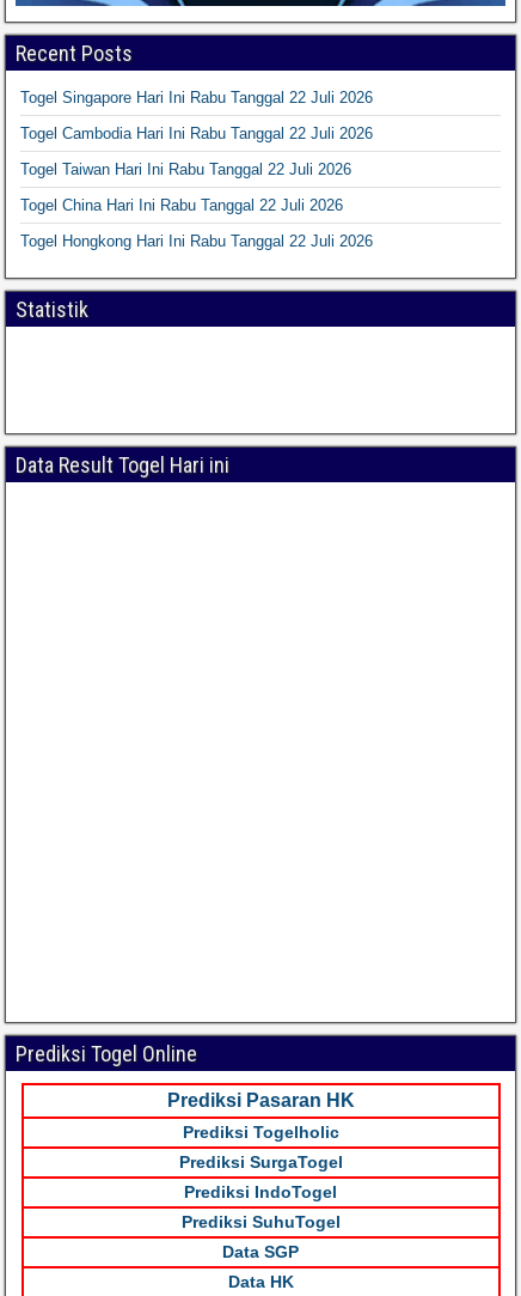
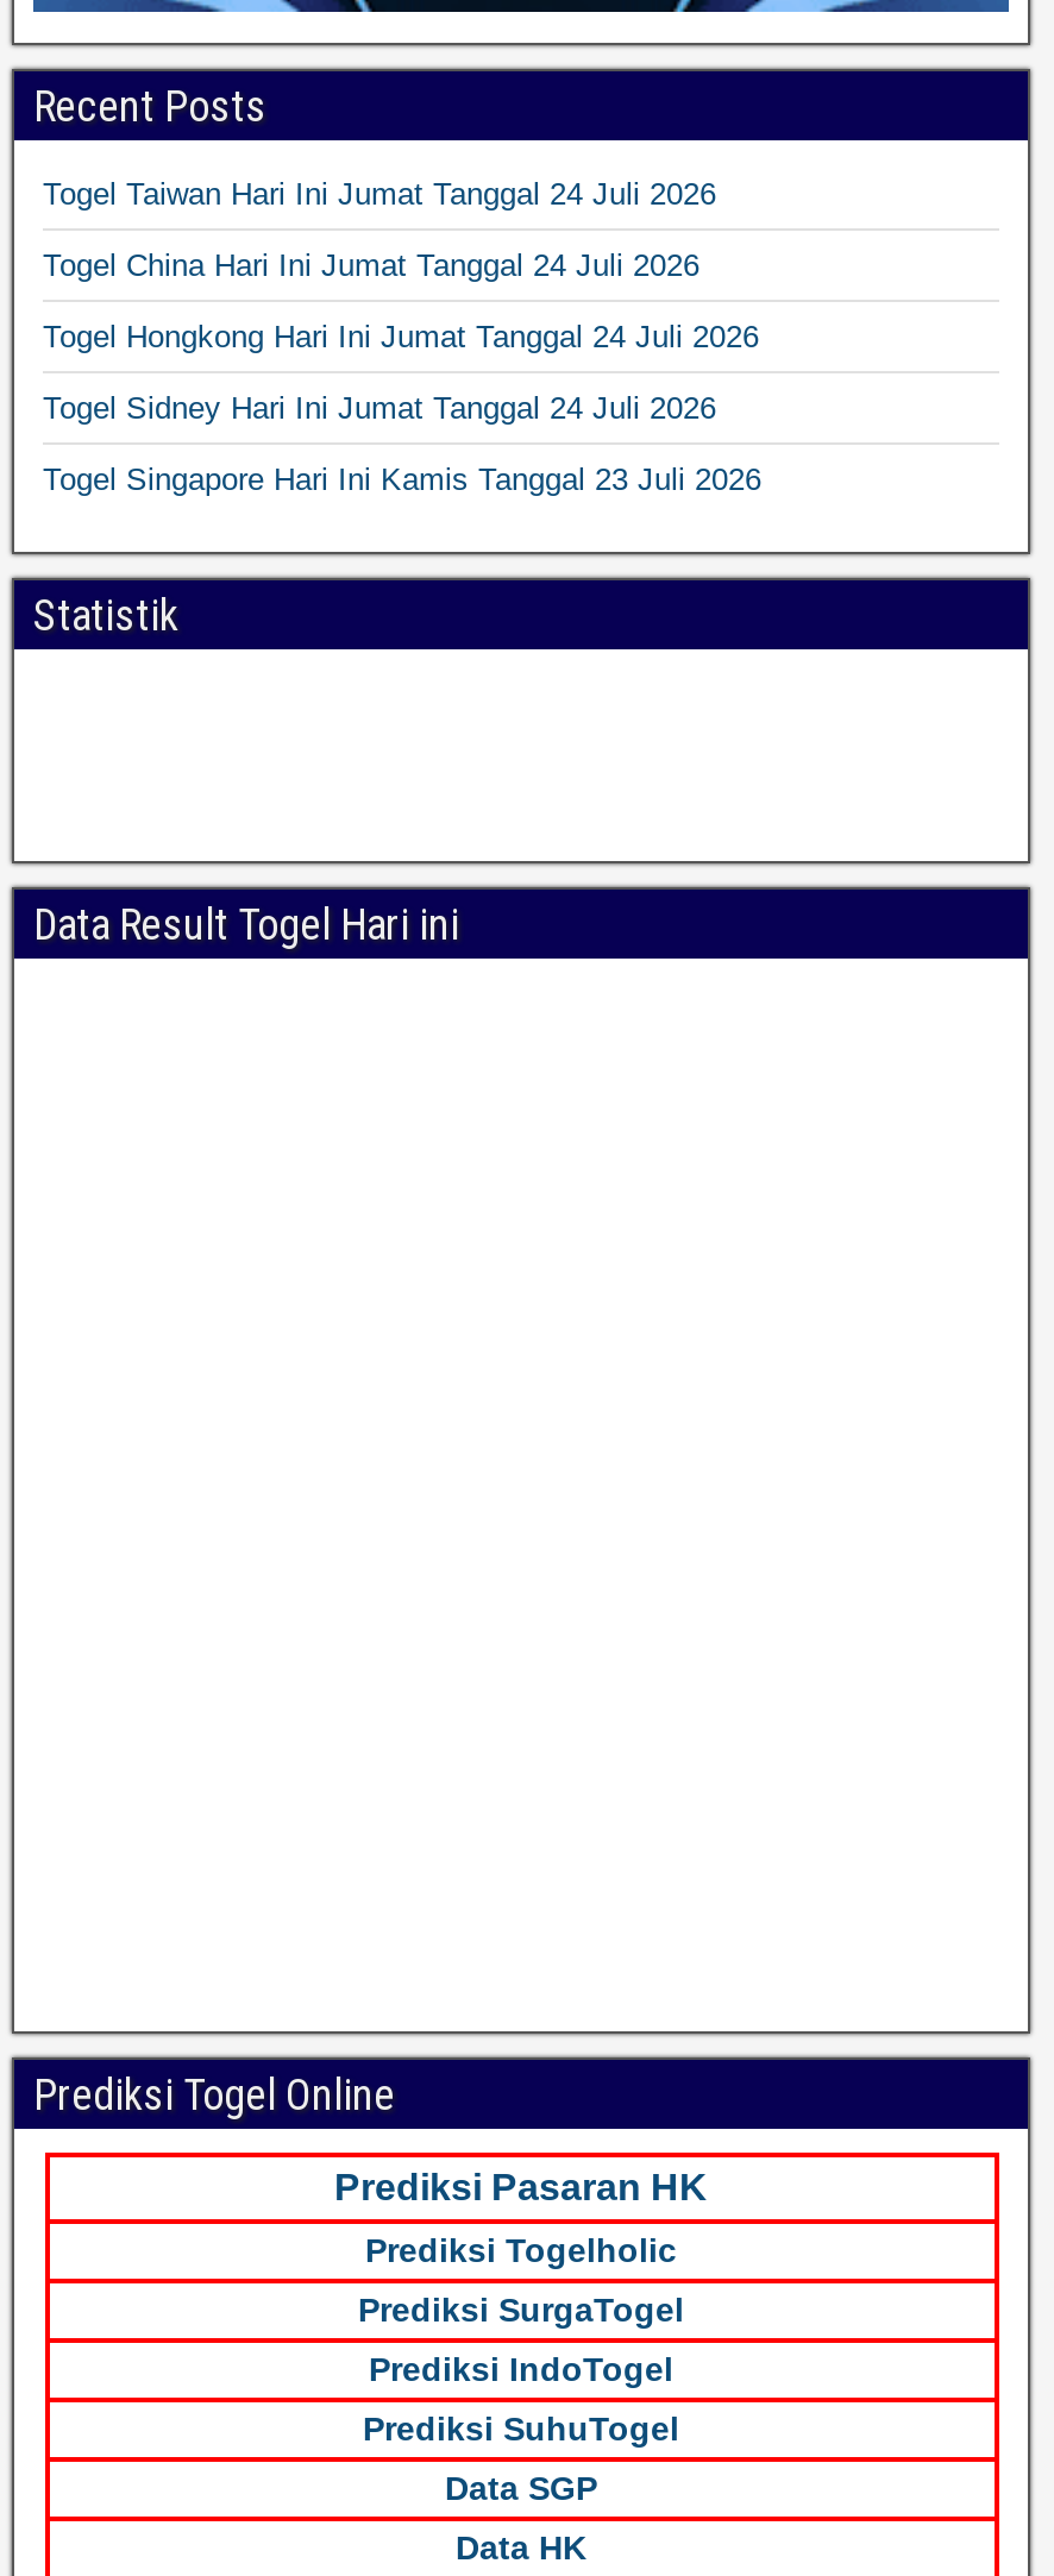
- Togel Singapore Hari Ini Rabu Tanggal 22 Juli 2026
+ Togel Taiwan Hari Ini Jumat Tanggal 24 Juli 2026

- Togel Cambodia Hari Ini Rabu Tanggal 22 Juli 2026
+ Togel China Hari Ini Jumat Tanggal 24 Juli 2026

- Togel Taiwan Hari Ini Rabu Tanggal 22 Juli 2026
+ Togel Hongkong Hari Ini Jumat Tanggal 24 Juli 2026

- Togel China Hari Ini Rabu Tanggal 22 Juli 2026
+ Togel Sidney Hari Ini Jumat Tanggal 24 Juli 2026

- Togel Hongkong Hari Ini Rabu Tanggal 22 Juli 2026
+ Togel Singapore Hari Ini Kamis Tanggal 23 Juli 2026
